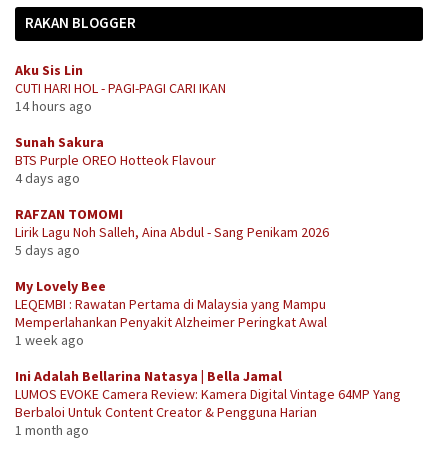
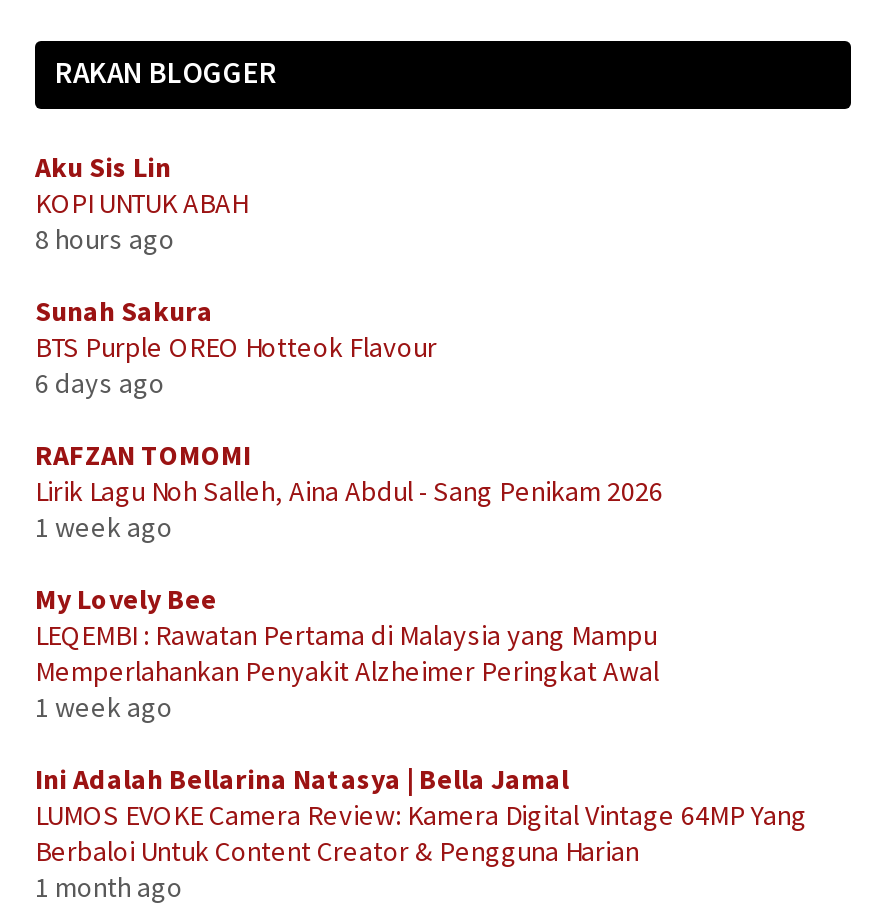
- CUTI HARI HOL - PAGI-PAGI CARI IKAN
- 14 hours ago
+ KOPI UNTUK ABAH
+ 8 hours ago

- 4 days ago
+ 6 days ago

- 5 days ago
+ 1 week ago
